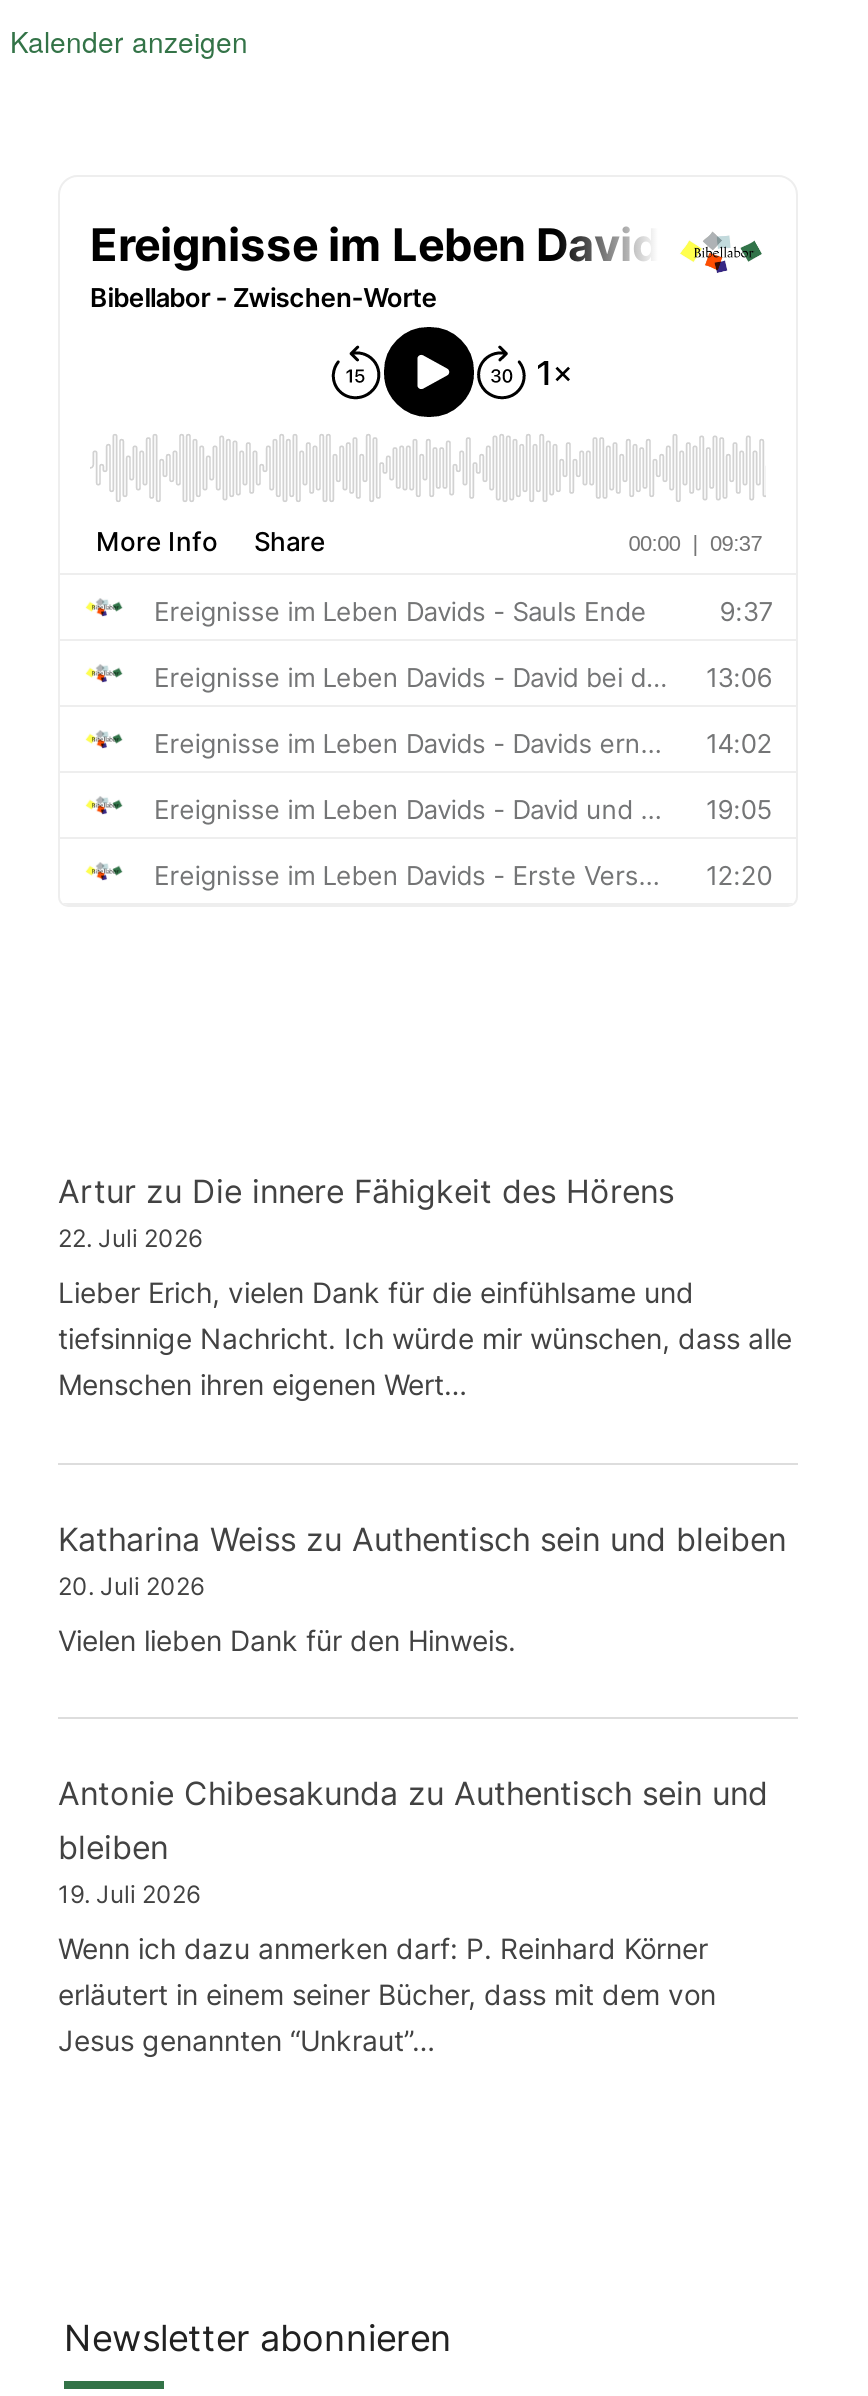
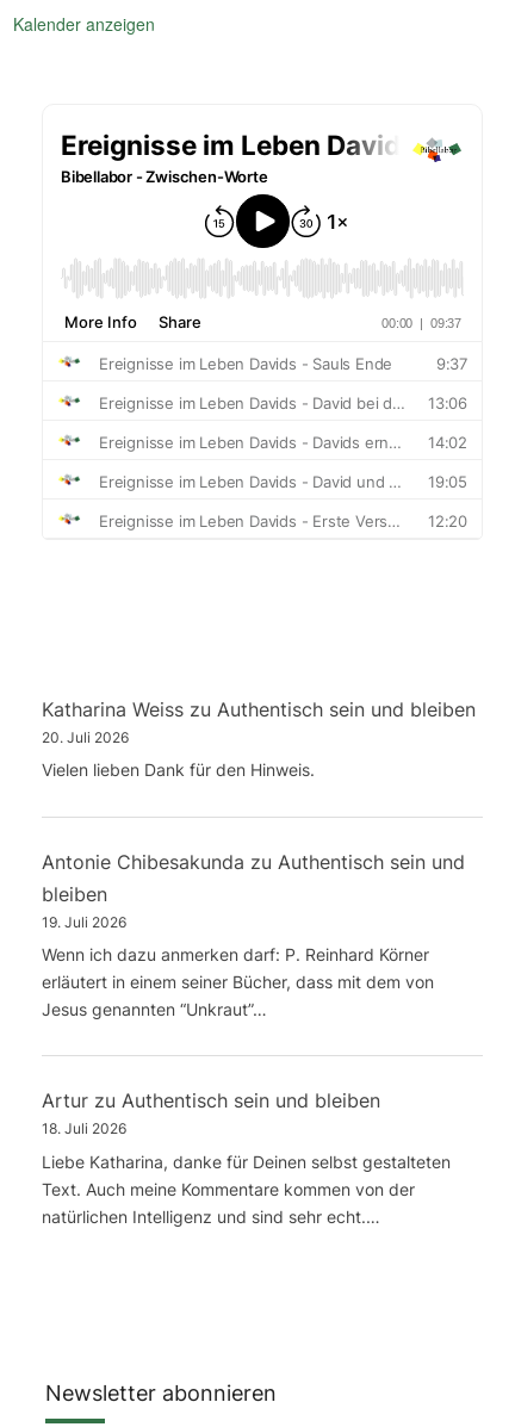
- Artur zu Die innere Fähigkeit des Hörens
- 22. Juli 2026
- Lieber Erich, vielen Dank für die einfühlsame und
- tiefsinnige Nachricht. Ich würde mir wünschen, dass alle
- Menschen ihren eigenen Wert…

moved up: Katharina Weiss zu Authentisch sein und bleiben | 20. Juli 2026 | Vielen lieben Dank für den Hinweis. | ... | erläutert in einem seiner Bücher, dass mit dem von | Jesus genannten “Unkraut”…

+ Artur zu Authentisch sein und bleiben
+ 18. Juli 2026
+ Liebe Katharina, danke für Deinen selbst gestalteten
+ Text. Auch meine Kommentare kommen von der
+ natürlichen Intelligenz und sind sehr echt.…
